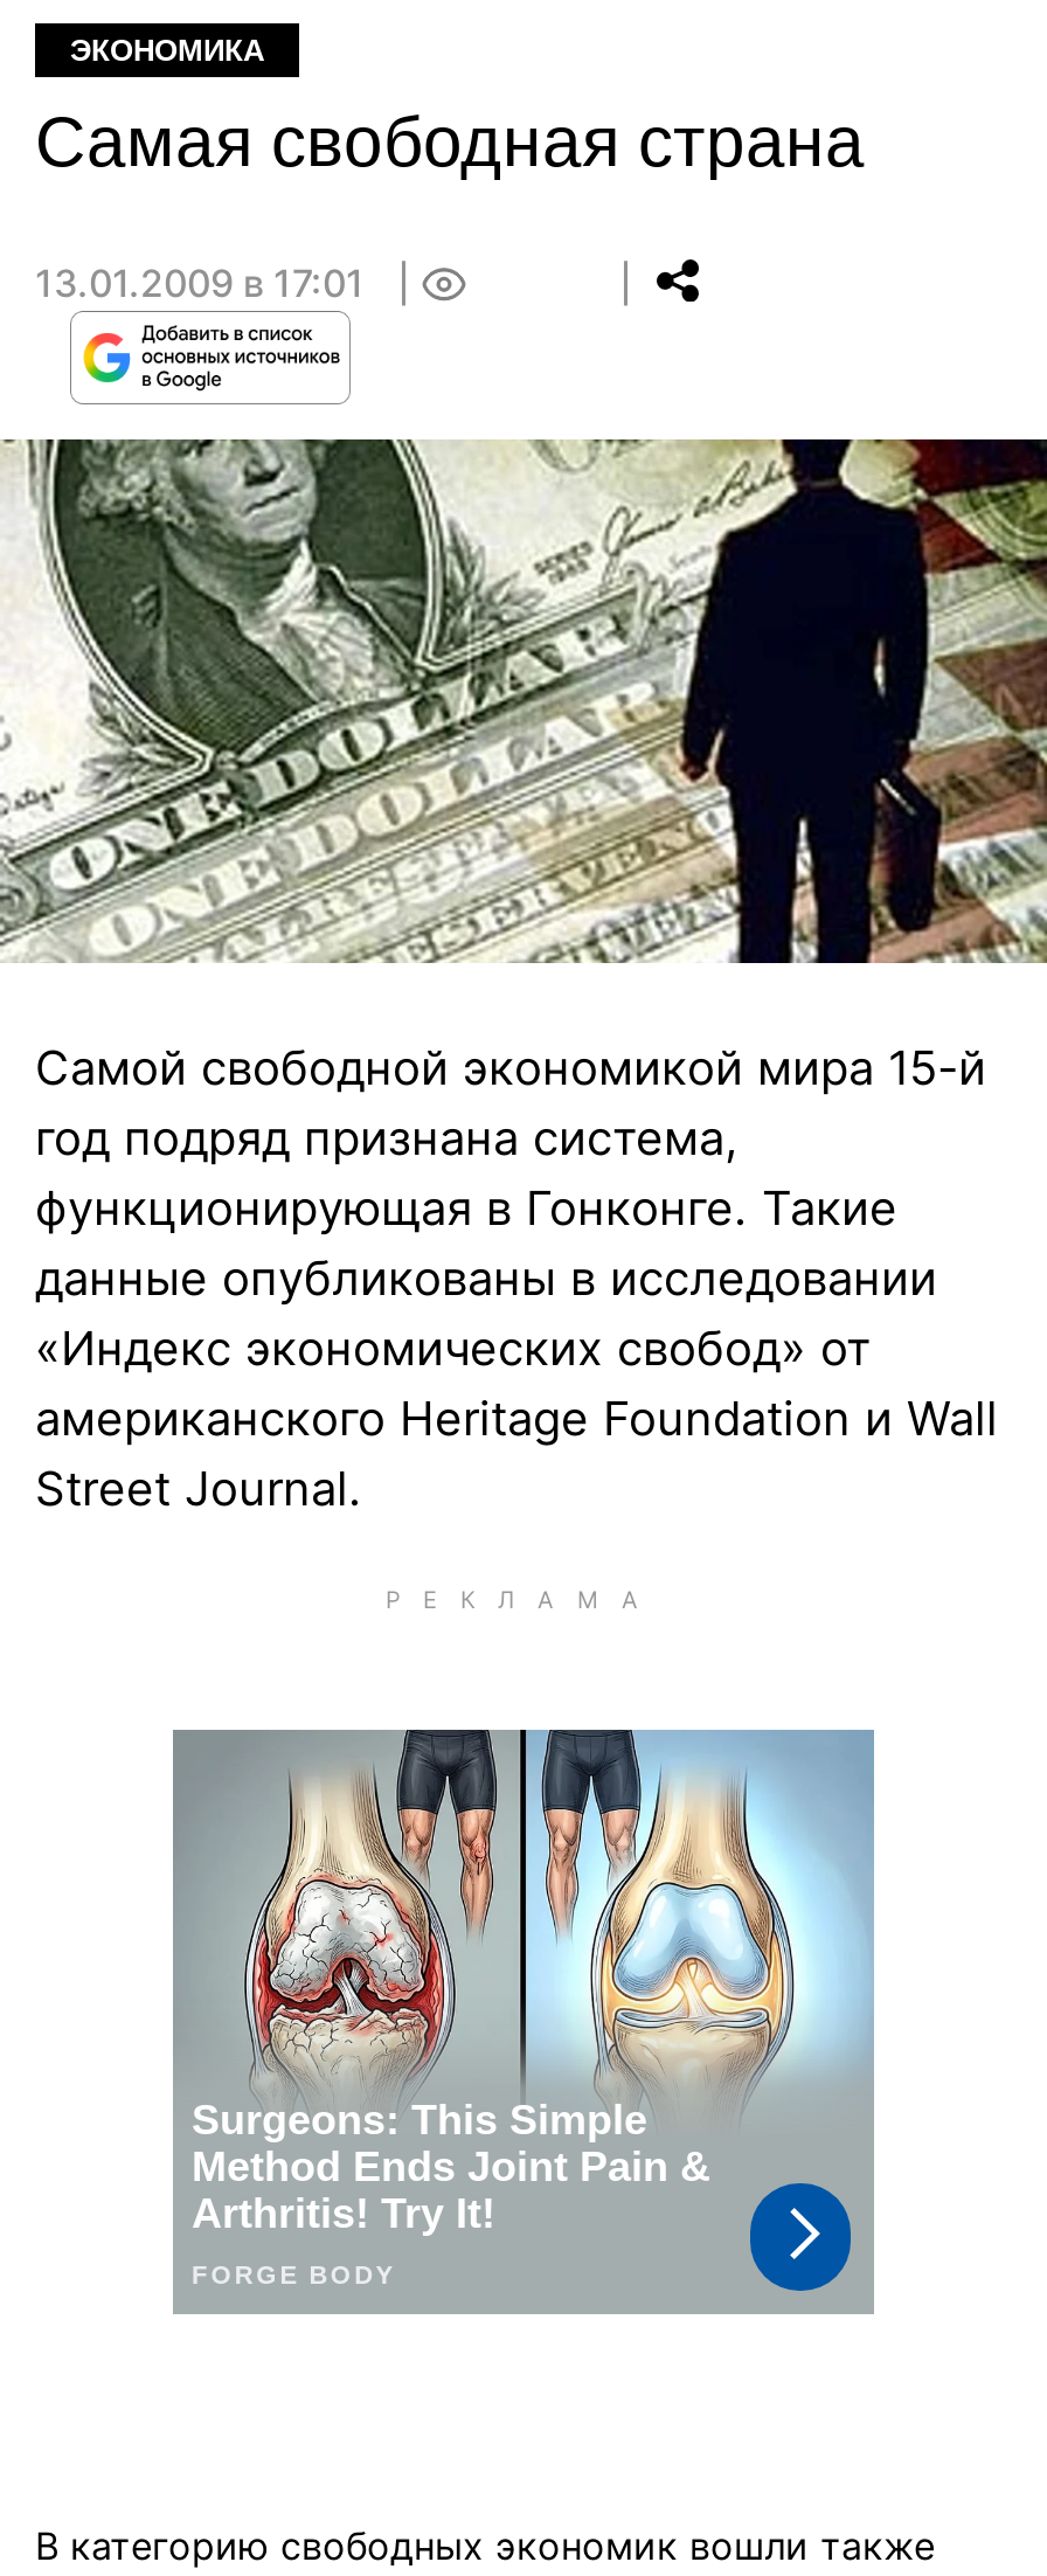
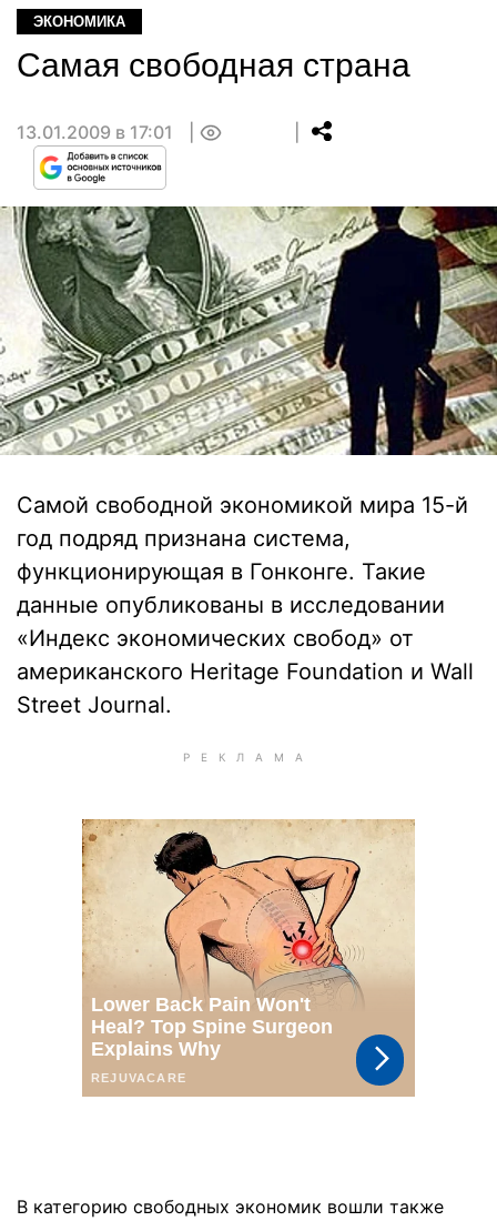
- [image]
+ [image]
